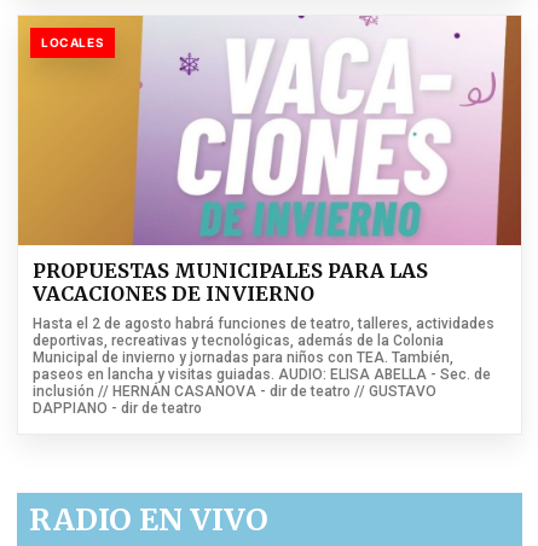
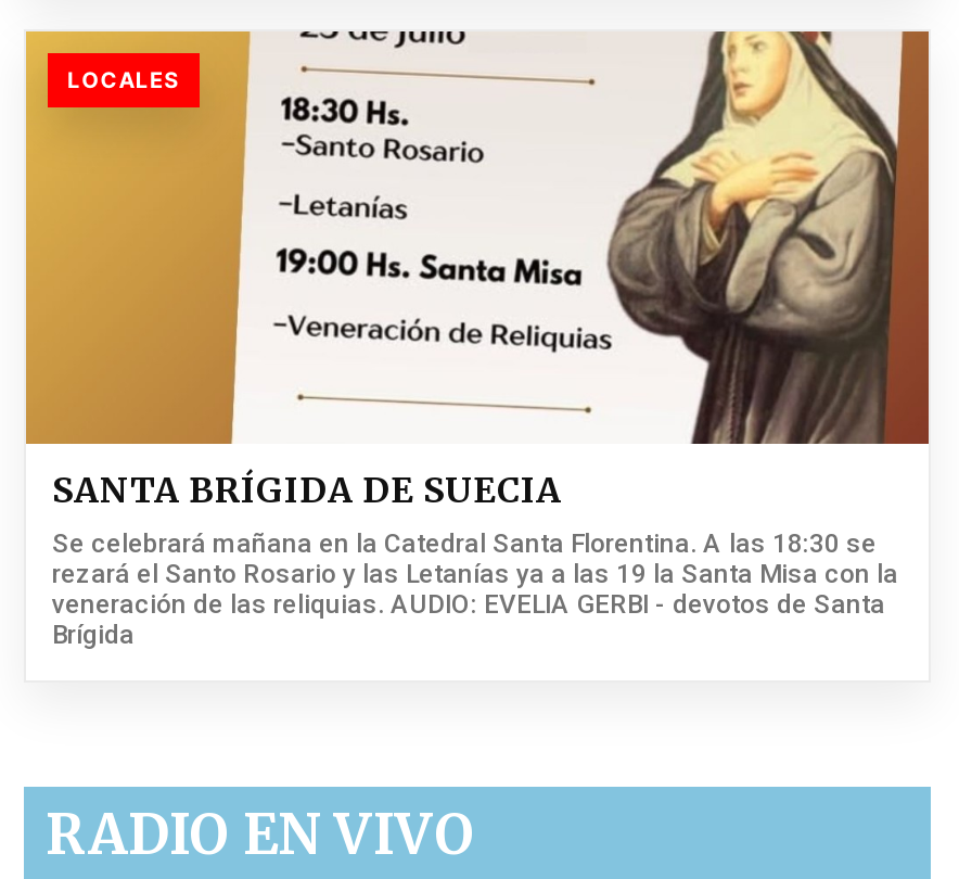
- [image]
- PROPUESTAS MUNICIPALES PARA LAS
- VACACIONES DE INVIERNO
- Hasta el 2 de agosto habrá funciones de teatro, talleres, actividades
- deportivas, recreativas y tecnológicas, además de la Colonia
- Municipal de invierno y jornadas para niños con TEA. También,
- paseos en lancha y visitas guiadas. AUDIO: ELISA ABELLA - Sec. de
- inclusión // HERNÁN CASANOVA - dir de teatro // GUSTAVO
- DAPPIANO - dir de teatro
+ [image]
+ SANTA BRÍGIDA DE SUECIA
+ Se celebrará mañana en la Catedral Santa Florentina. A las 18:30 se
+ rezará el Santo Rosario y las Letanías ya a las 19 la Santa Misa con la
+ veneración de las reliquias. AUDIO: EVELIA GERBI - devotos de Santa
+ Brígida
